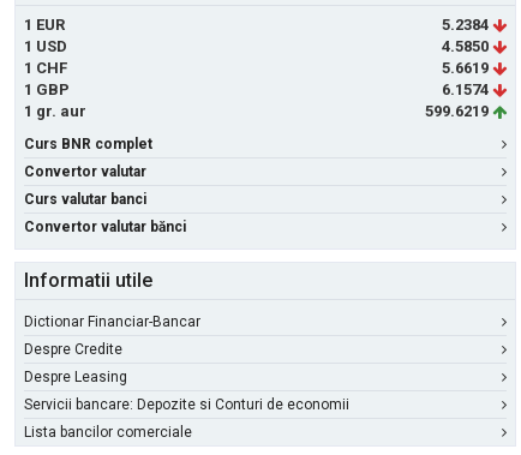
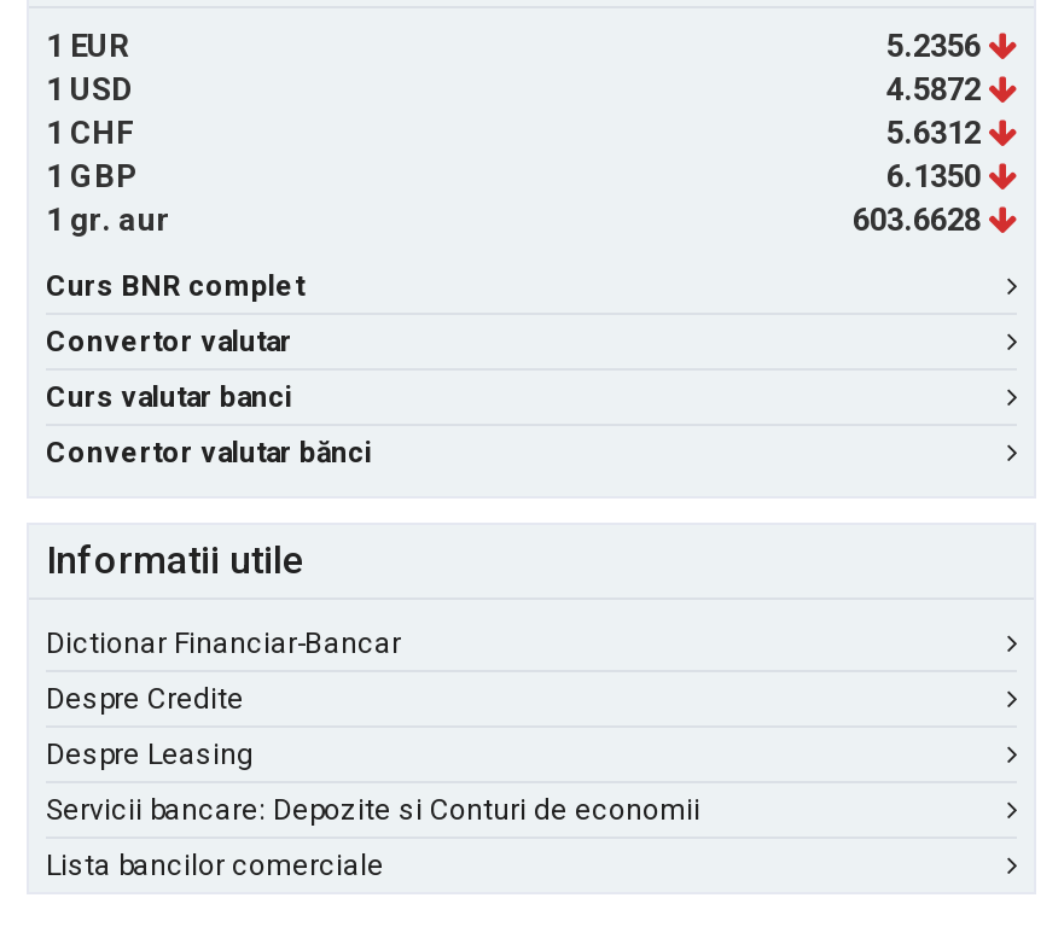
- 5.2384
+ 5.2356

- 4.5850
+ 4.5872

- 5.6619
+ 5.6312

- 6.1574
+ 6.1350

- 599.6219
+ 603.6628
